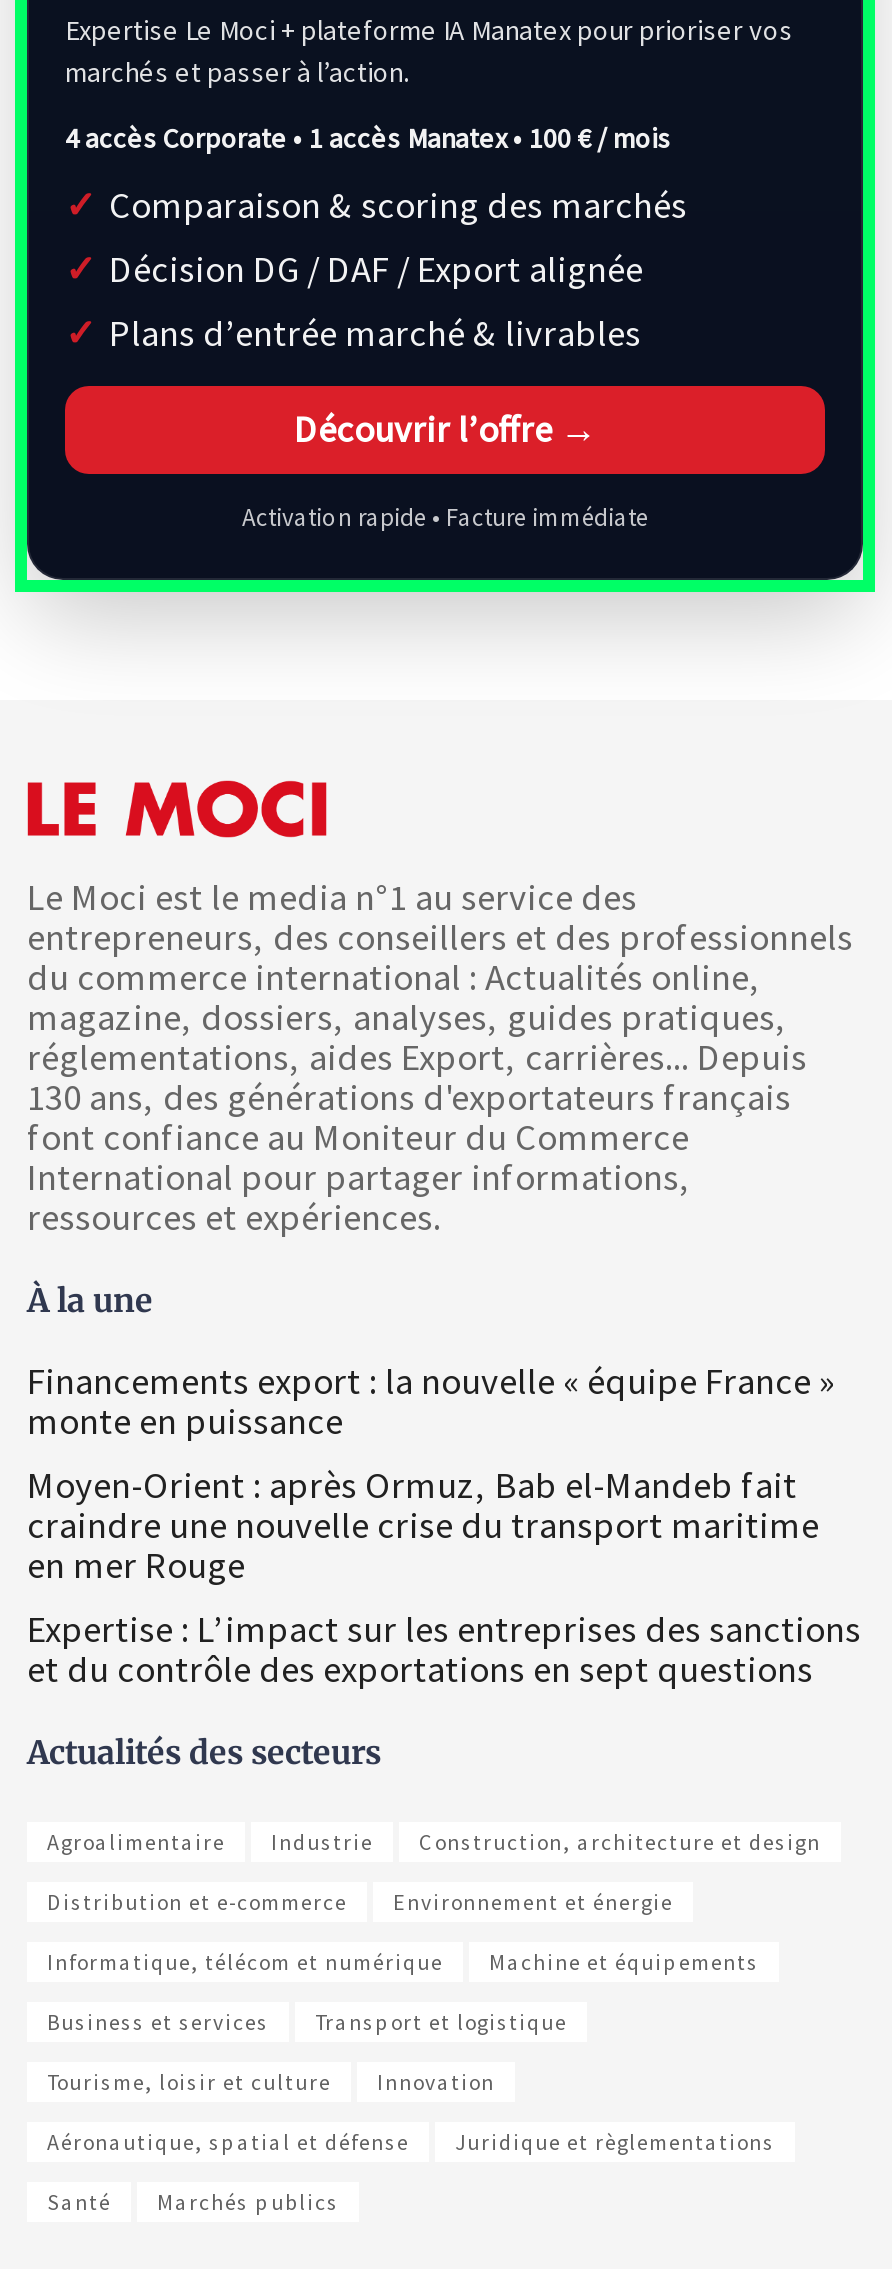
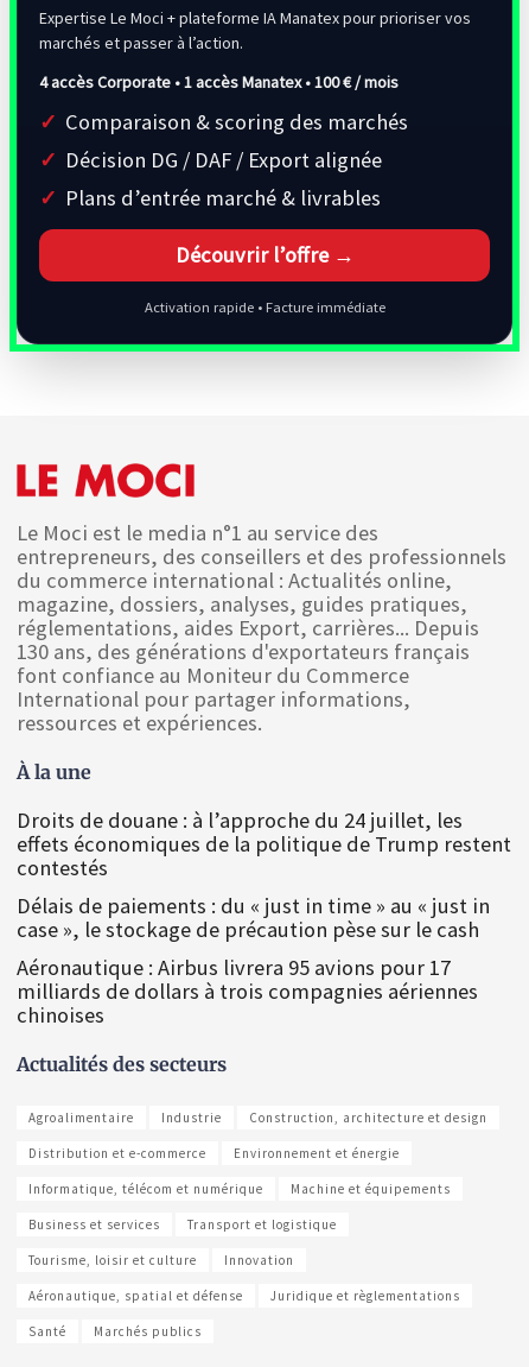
- Financements export : la nouvelle « équipe France »
- monte en puissance
- Moyen-Orient : après Ormuz, Bab el-Mandeb fait
- craindre une nouvelle crise du transport maritime
- en mer Rouge
- Expertise : L’impact sur les entreprises des sanctions
- et du contrôle des exportations en sept questions
+ Droits de douane : à l’approche du 24 juillet, les
+ effets économiques de la politique de Trump restent
+ contestés
+ Délais de paiements : du « just in time » au « just in
+ case », le stockage de précaution pèse sur le cash
+ Aéronautique : Airbus livrera 95 avions pour 17
+ milliards de dollars à trois compagnies aériennes
+ chinoises
